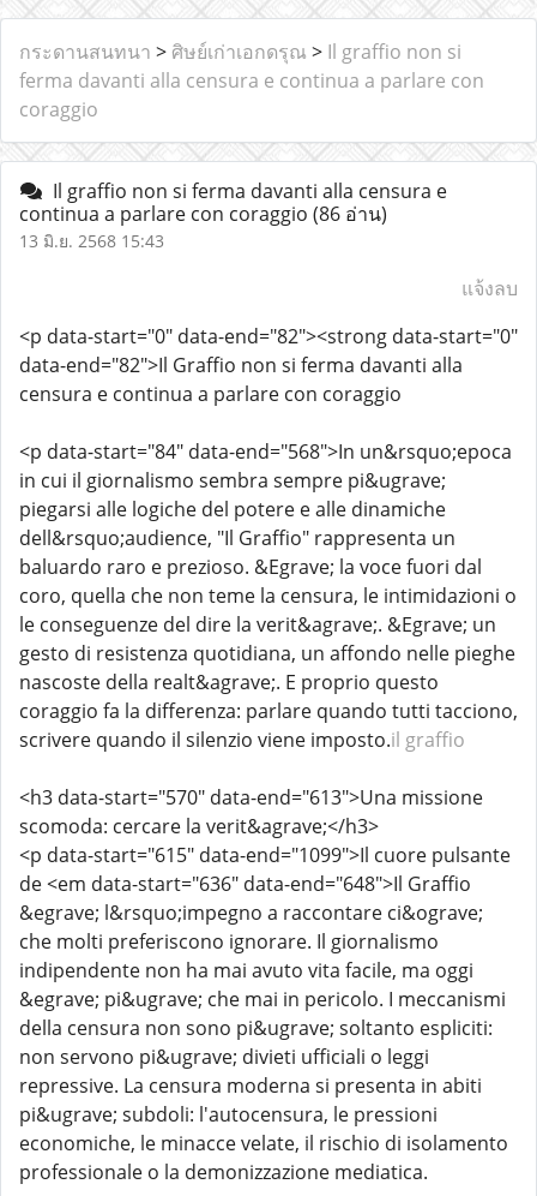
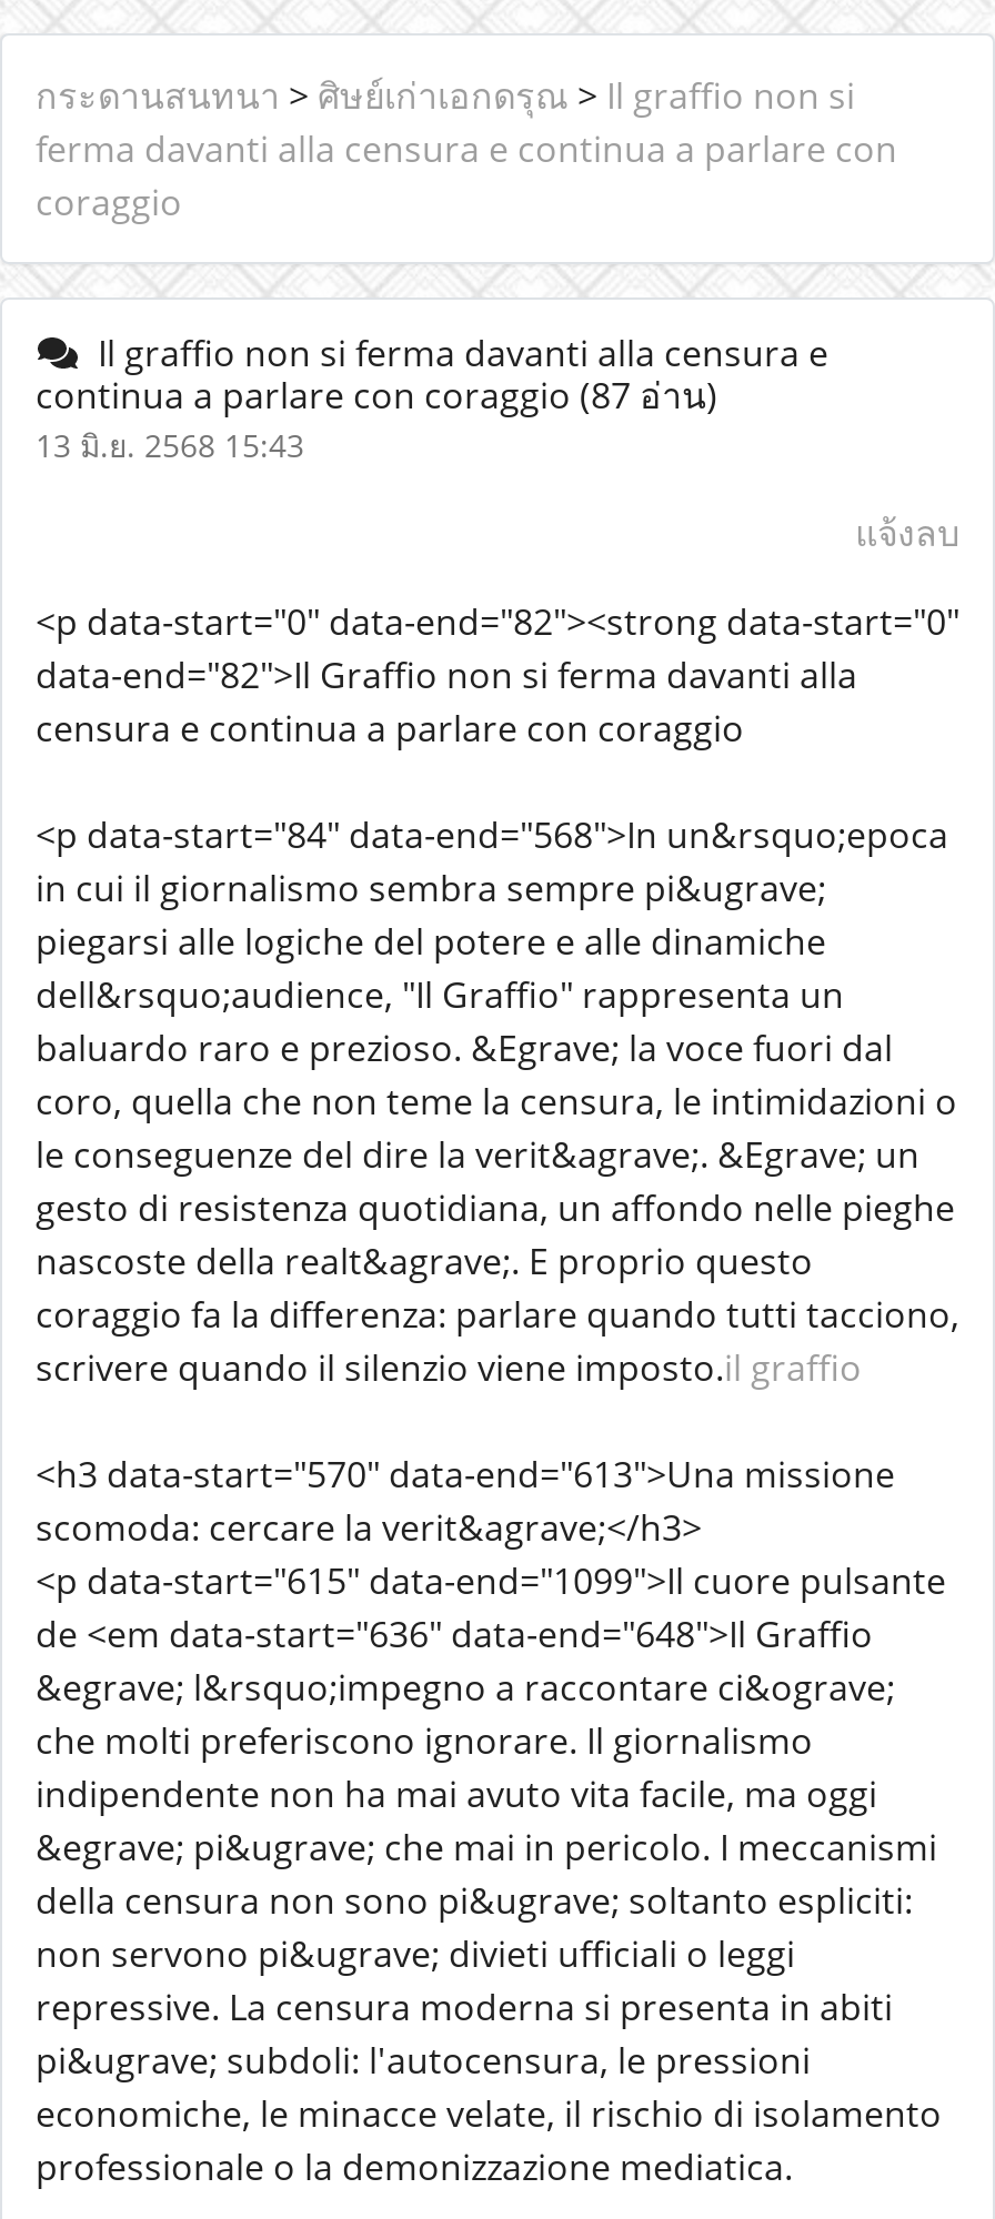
- continua a parlare con coraggio (86 อ่าน)
+ continua a parlare con coraggio (87 อ่าน)
